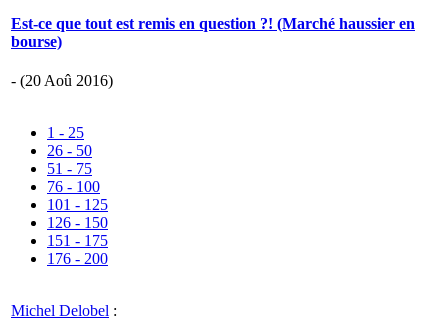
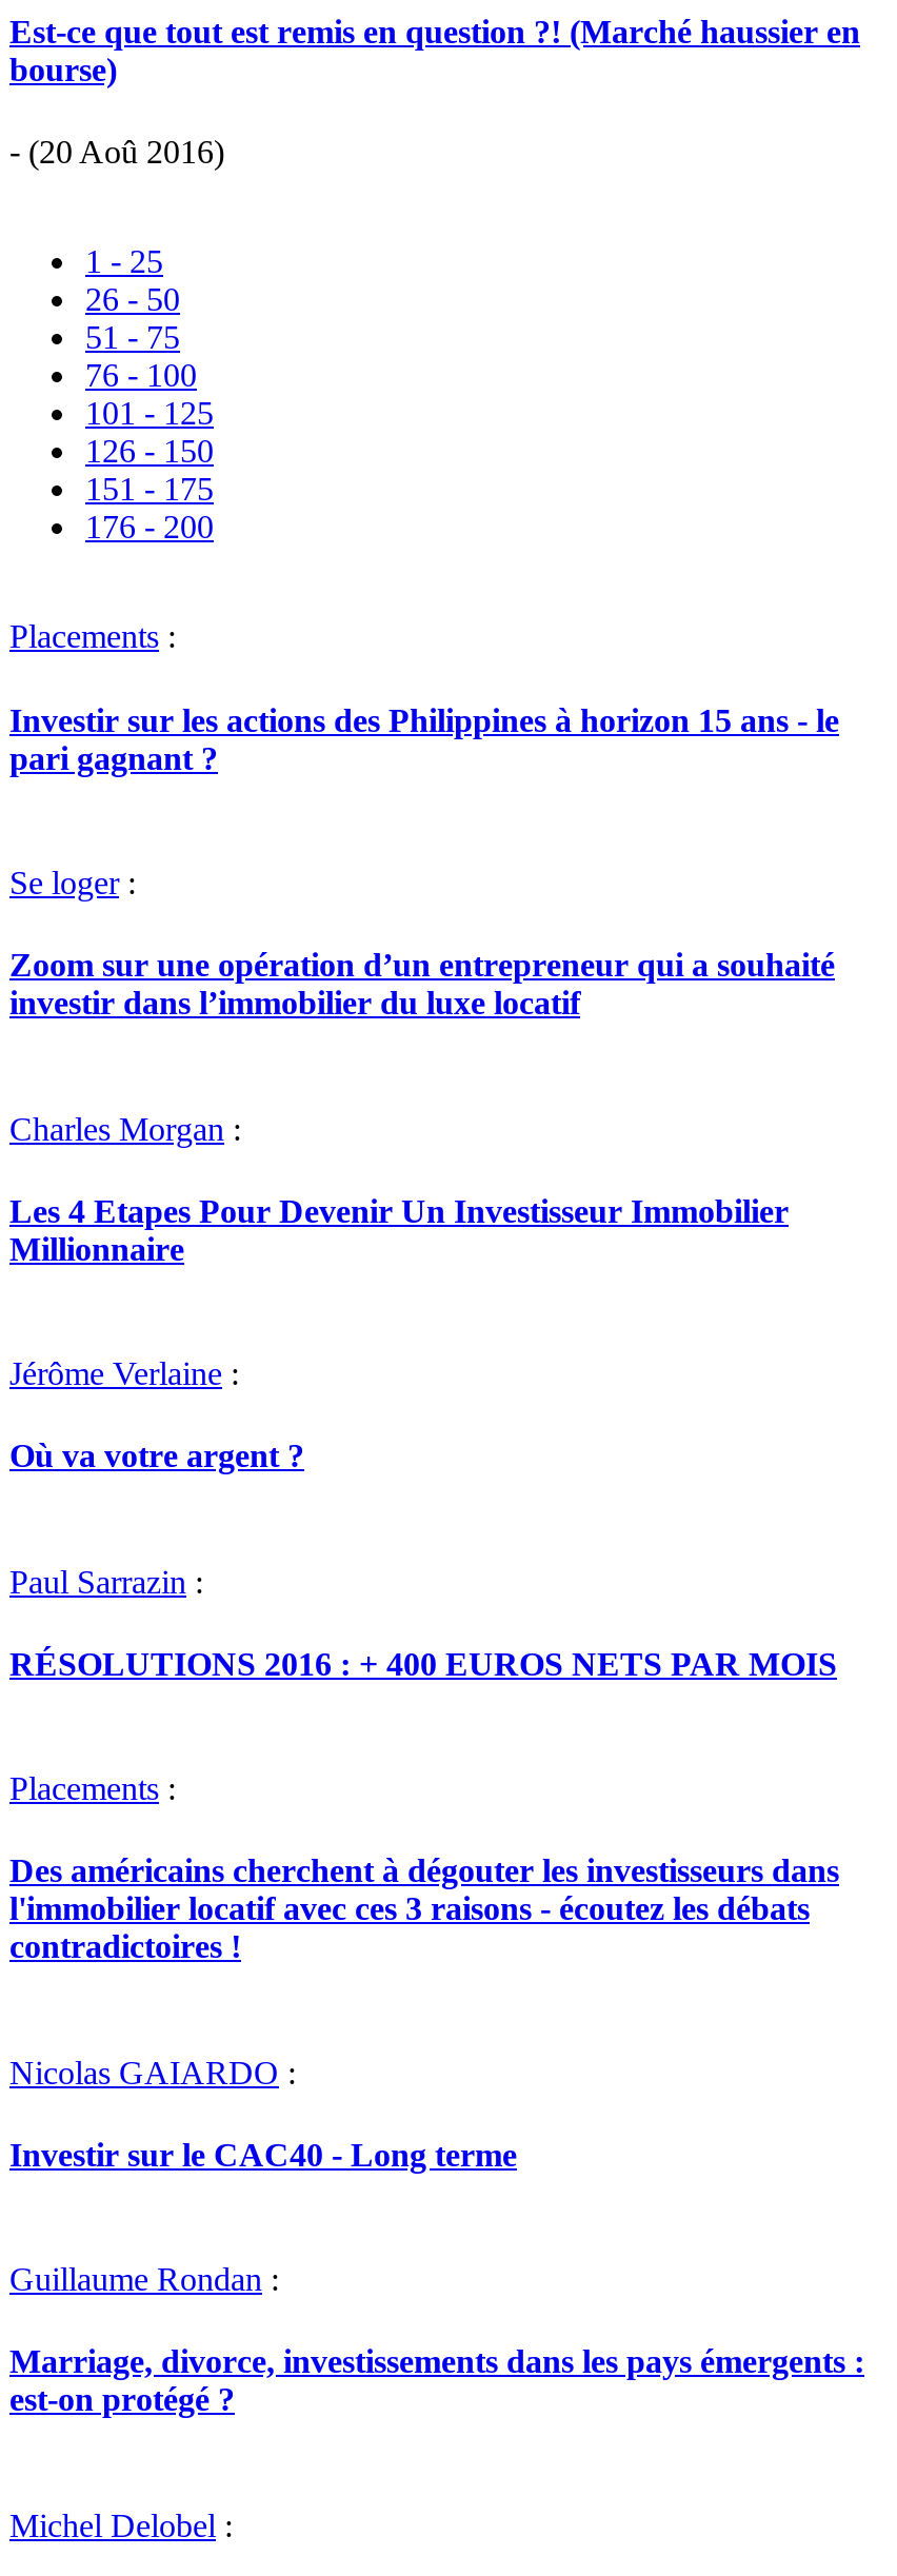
+ Placements:
+ Investir sur les actions des Philippines à horizon 15 ans - le
+ pari gagnant ?
+ Se loger:
+ Zoom sur une opération d’un entrepreneur qui a souhaité
+ investir dans l’immobilier du luxe locatif
+ Charles Morgan:
+ Les 4 Etapes Pour Devenir Un Investisseur Immobilier
+ Millionnaire
+ Jérôme Verlaine:
+ Où va votre argent ?
+ Paul Sarrazin:
+ RÉSOLUTIONS 2016 : + 400 EUROS NETS PAR MOIS
+ Placements:
+ Des américains cherchent à dégouter les investisseurs dans
+ l'immobilier locatif avec ces 3 raisons - écoutez les débats
+ contradictoires !
+ Nicolas GAIARDO:
+ Investir sur le CAC40 - Long terme
+ Guillaume Rondan:
+ Marriage, divorce, investissements dans les pays émergents :
+ est-on protégé ?
